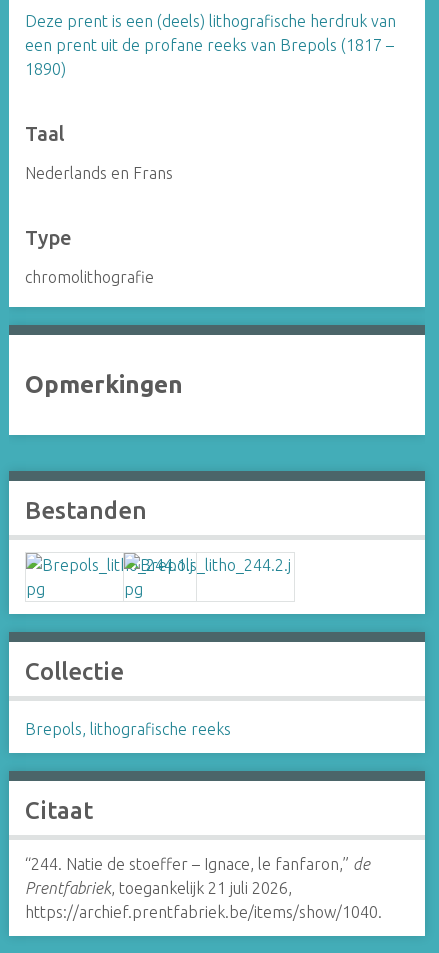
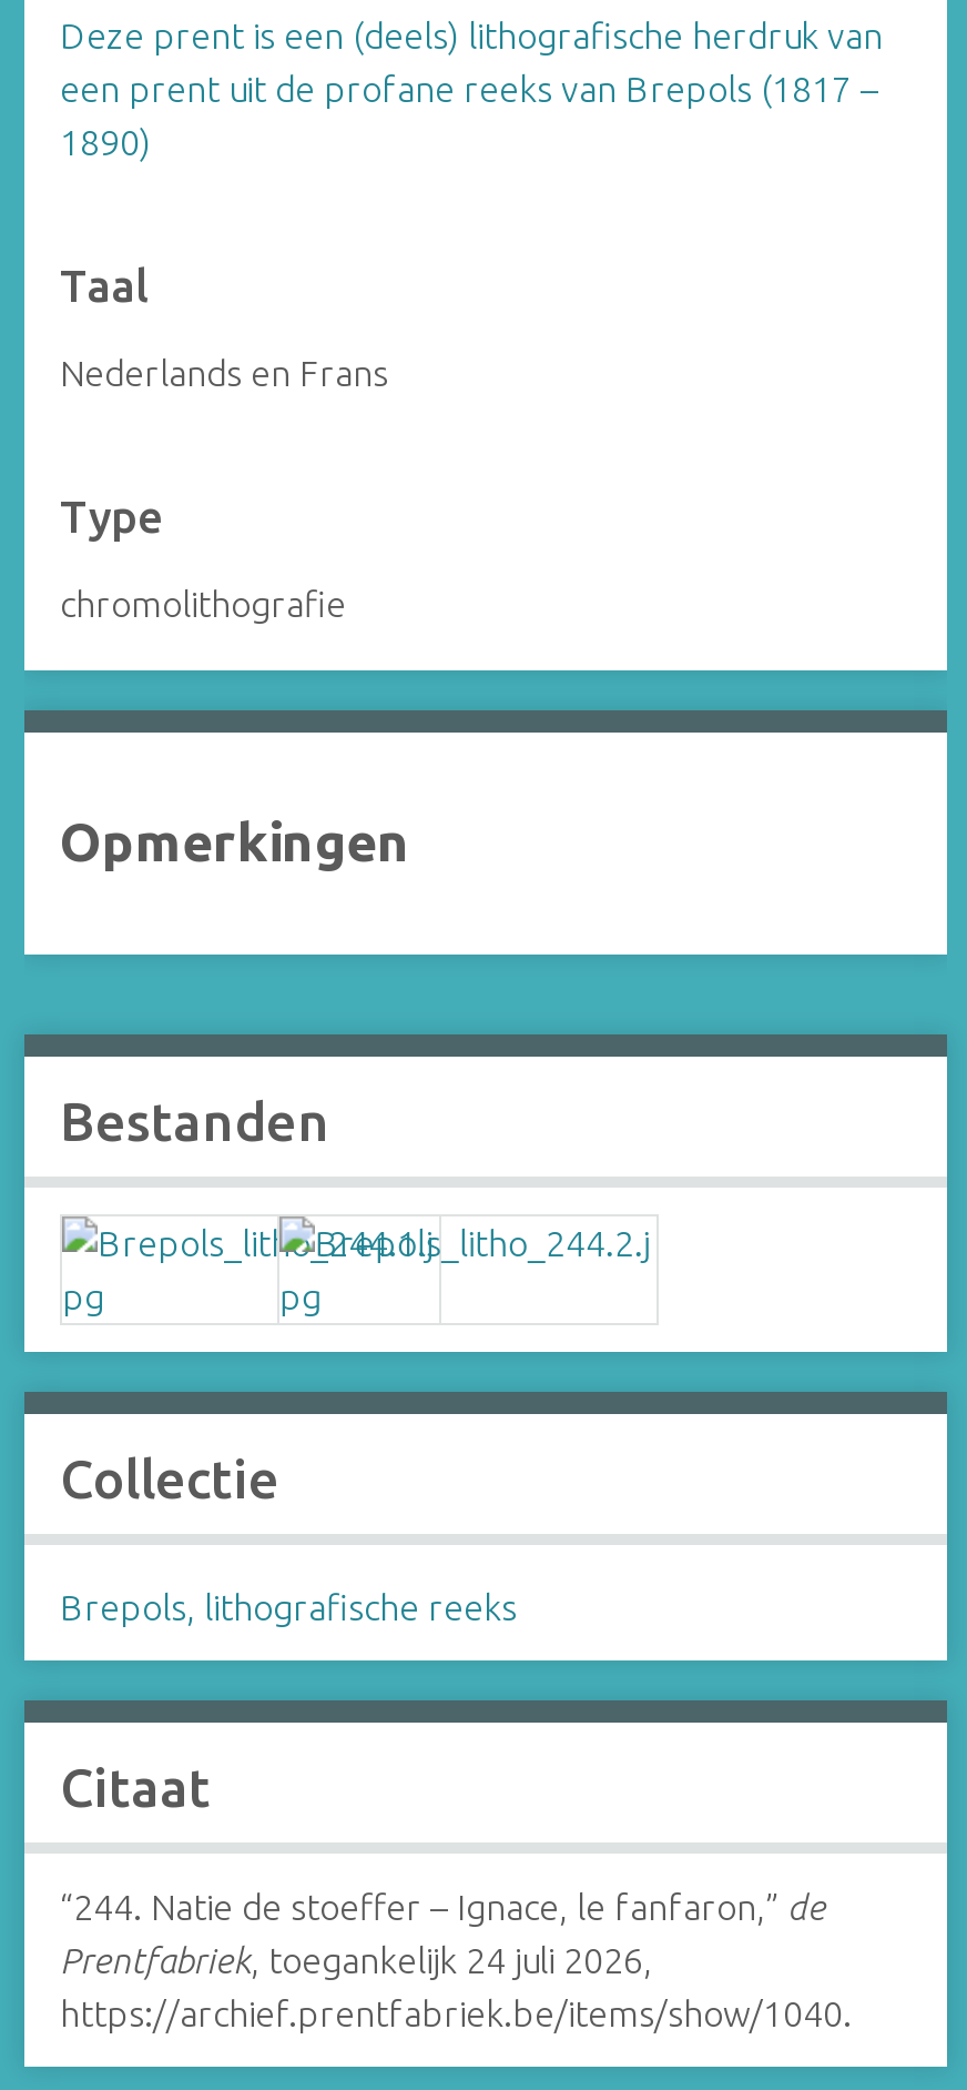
- Prentfabriek, toegankelijk 21 juli 2026,
+ Prentfabriek, toegankelijk 24 juli 2026,
